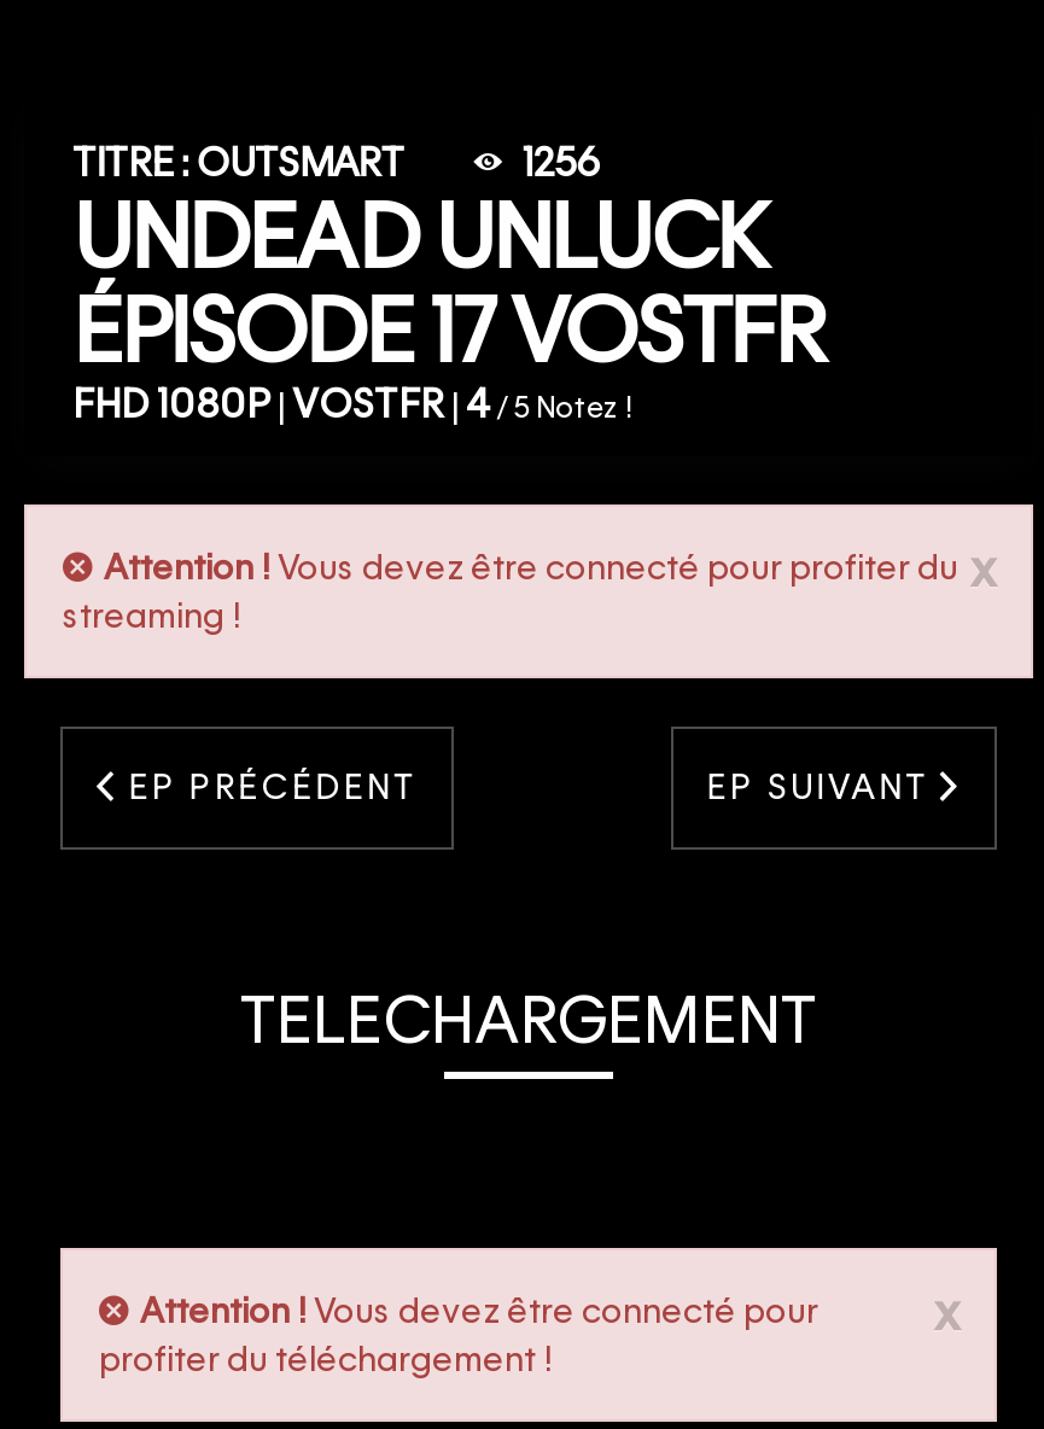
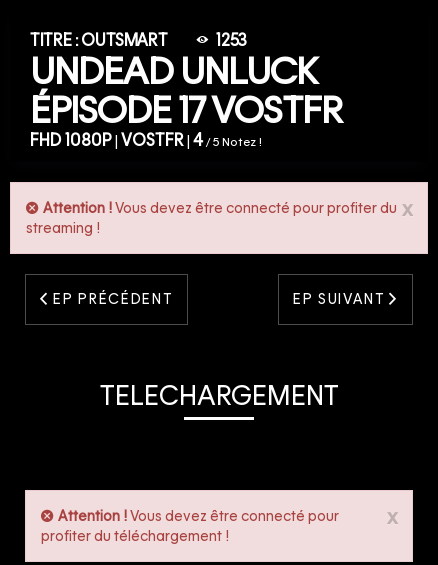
- 1256
+ 1253
